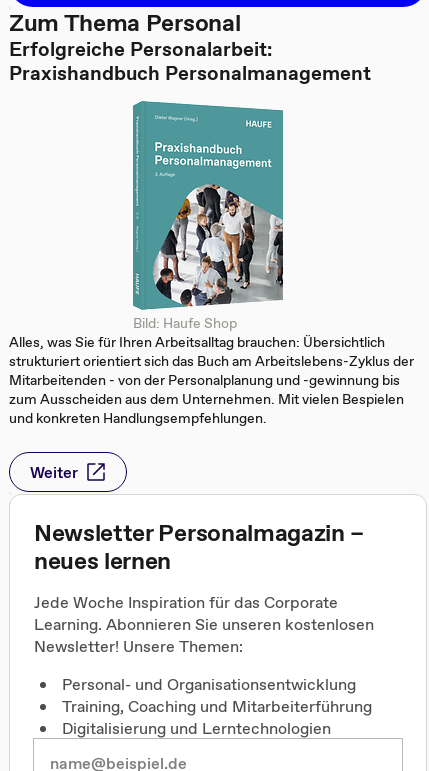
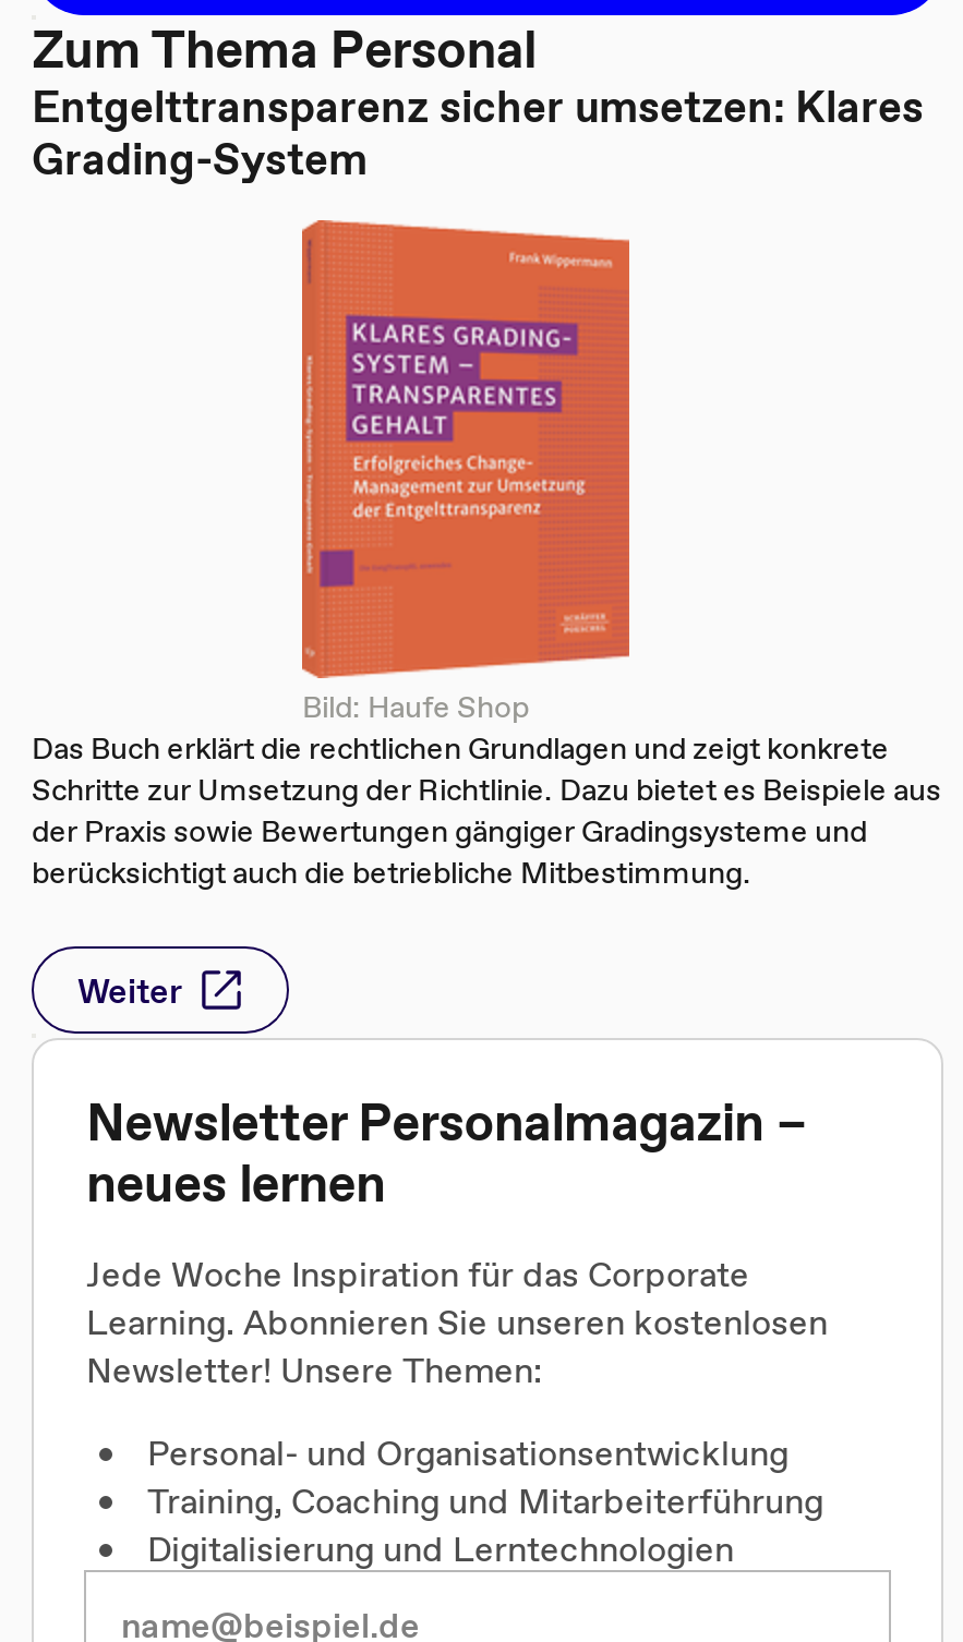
- Erfolgreiche Personalarbeit:
- Praxishandbuch Personalmanagement
+ Entgelttransparenz sicher umsetzen: Klares
+ Grading-System

- [image]
- Alles, was Sie für Ihren Arbeitsalltag brauchen: Übersichtlich
- strukturiert orientiert sich das Buch am Arbeitslebens-Zyklus der
- Mitarbeitenden - von der Personalplanung und -gewinnung bis
- zum Ausscheiden aus dem Unternehmen. Mit vielen Bespielen
- und konkreten Handlungsempfehlungen.
+ [image]
+ Das Buch erklärt die rechtlichen Grundlagen und zeigt konkrete
+ Schritte zur Umsetzung der Richtlinie. Dazu bietet es Beispiele aus
+ der Praxis sowie Bewertungen gängiger Gradingsysteme und
+ berücksichtigt auch die betriebliche Mitbestimmung.
